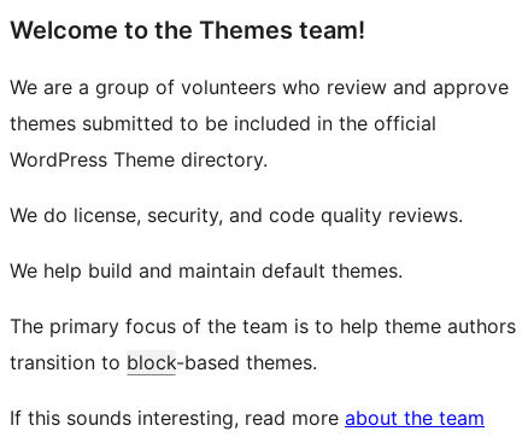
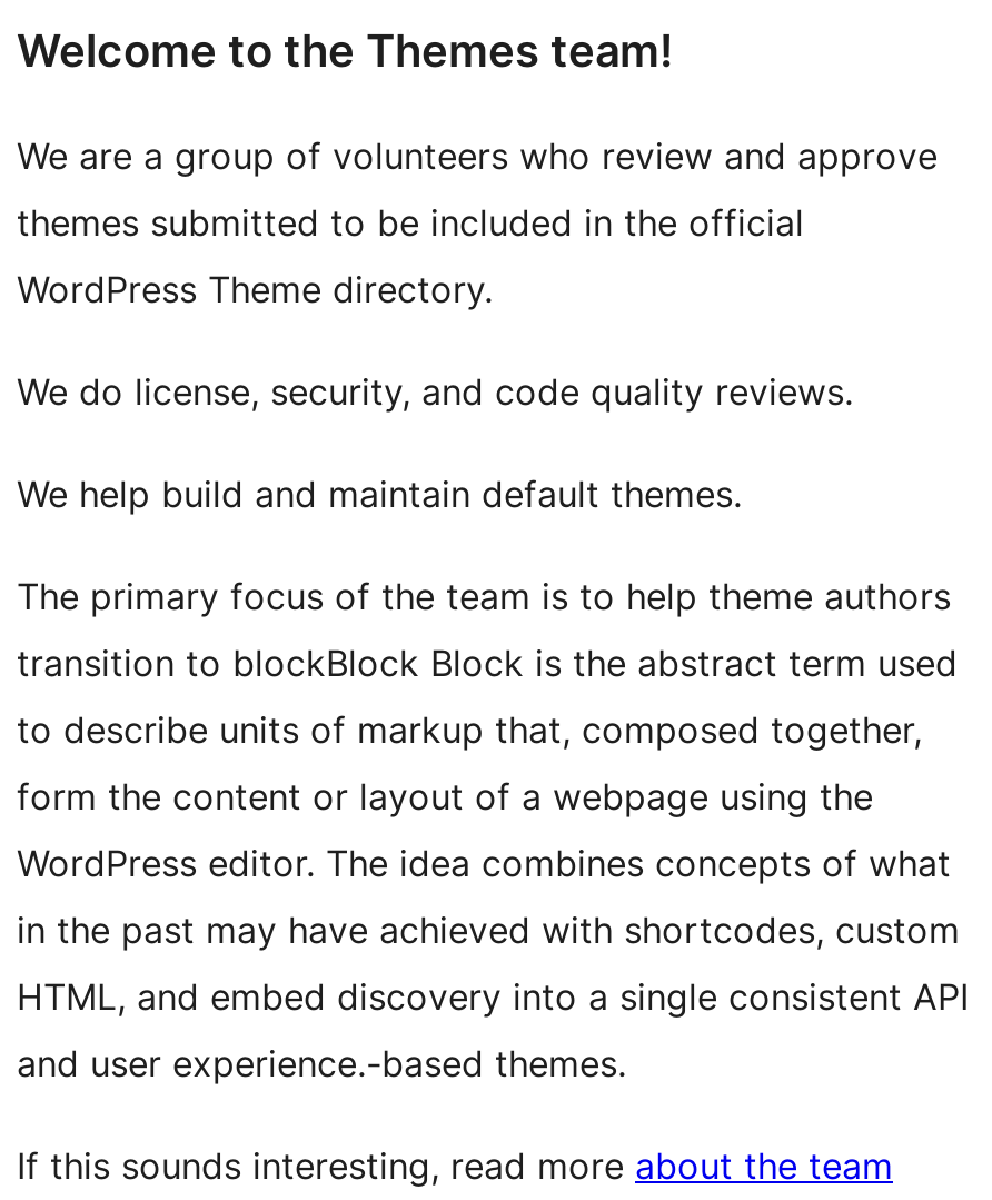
- transition to block-based themes.
+ transition to blockBlock Block is the abstract term used
+ to describe units of markup that, composed together,
+ form the content or layout of a webpage using the
+ WordPress editor. The idea combines concepts of what
+ in the past may have achieved with shortcodes, custom
+ HTML, and embed discovery into a single consistent API
+ and user experience.-based themes.
